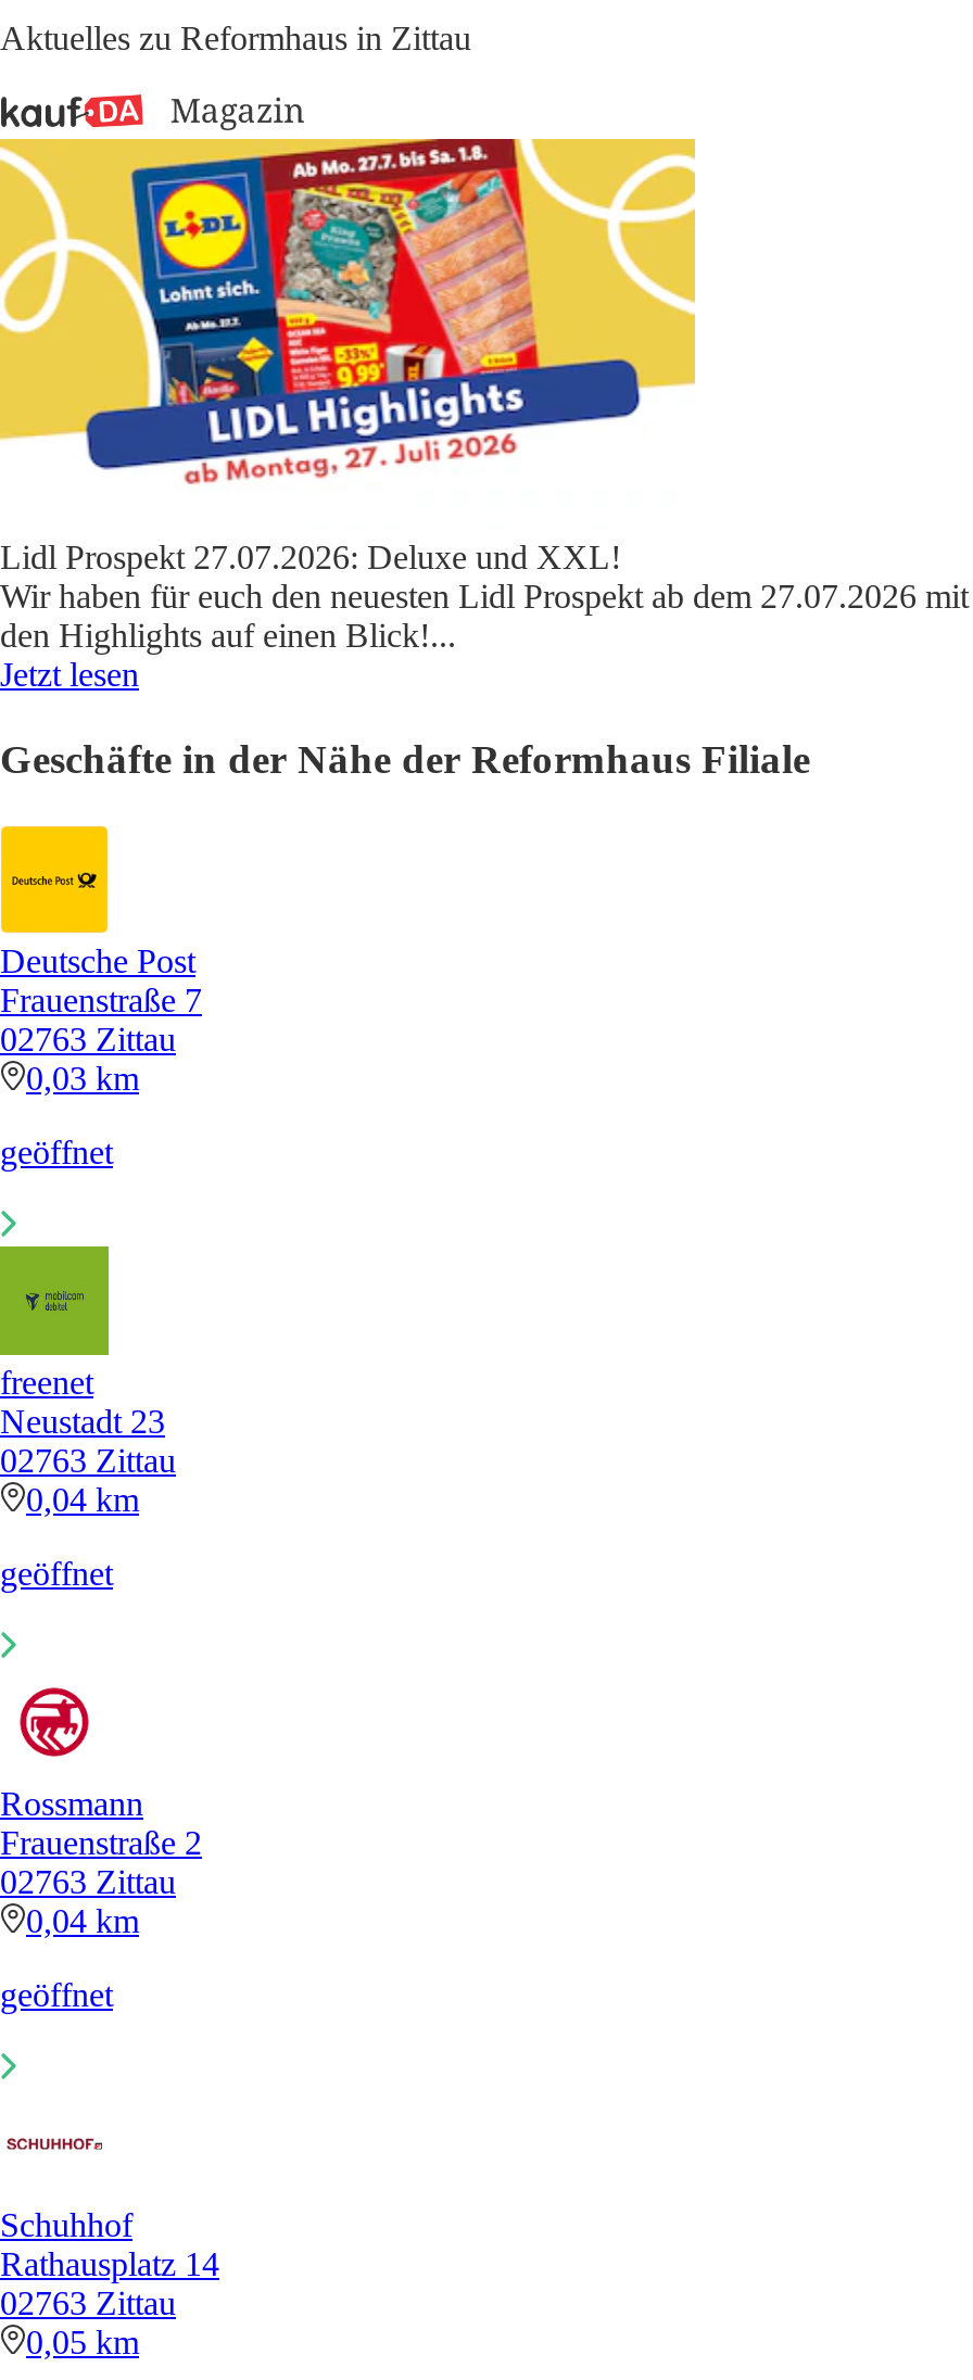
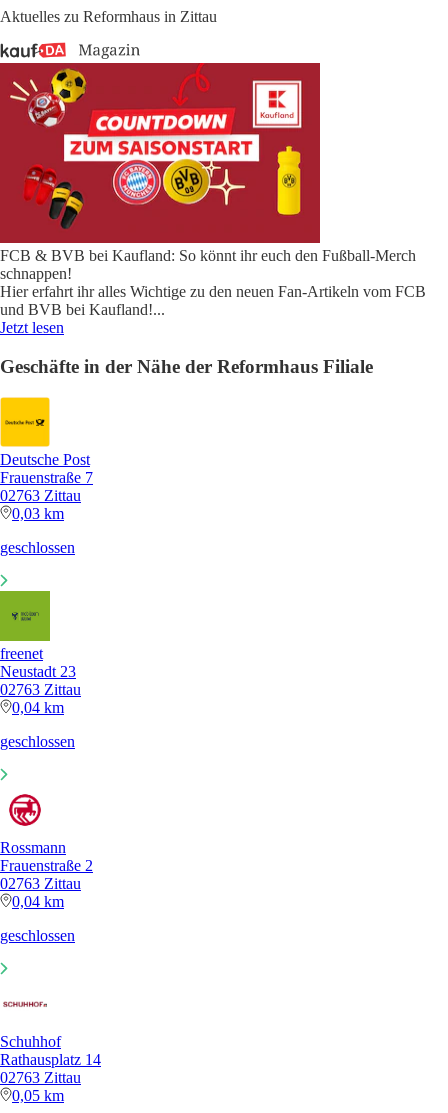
- [image]
- Lidl Prospekt 27.07.2026: Deluxe und XXL!
- Wir haben für euch den neuesten Lidl Prospekt ab dem 27.07.2026 mit
- den Highlights auf einen Blick!...
+ [image]
+ FCB & BVB bei Kaufland: So könnt ihr euch den Fußball-Merch
+ schnappen!
+ Hier erfahrt ihr alles Wichtige zu den neuen Fan-Artikeln vom FCB
+ und BVB bei Kaufland!...

- geöffnet
+ geschlossen

- geöffnet
+ geschlossen

- geöffnet
+ geschlossen
